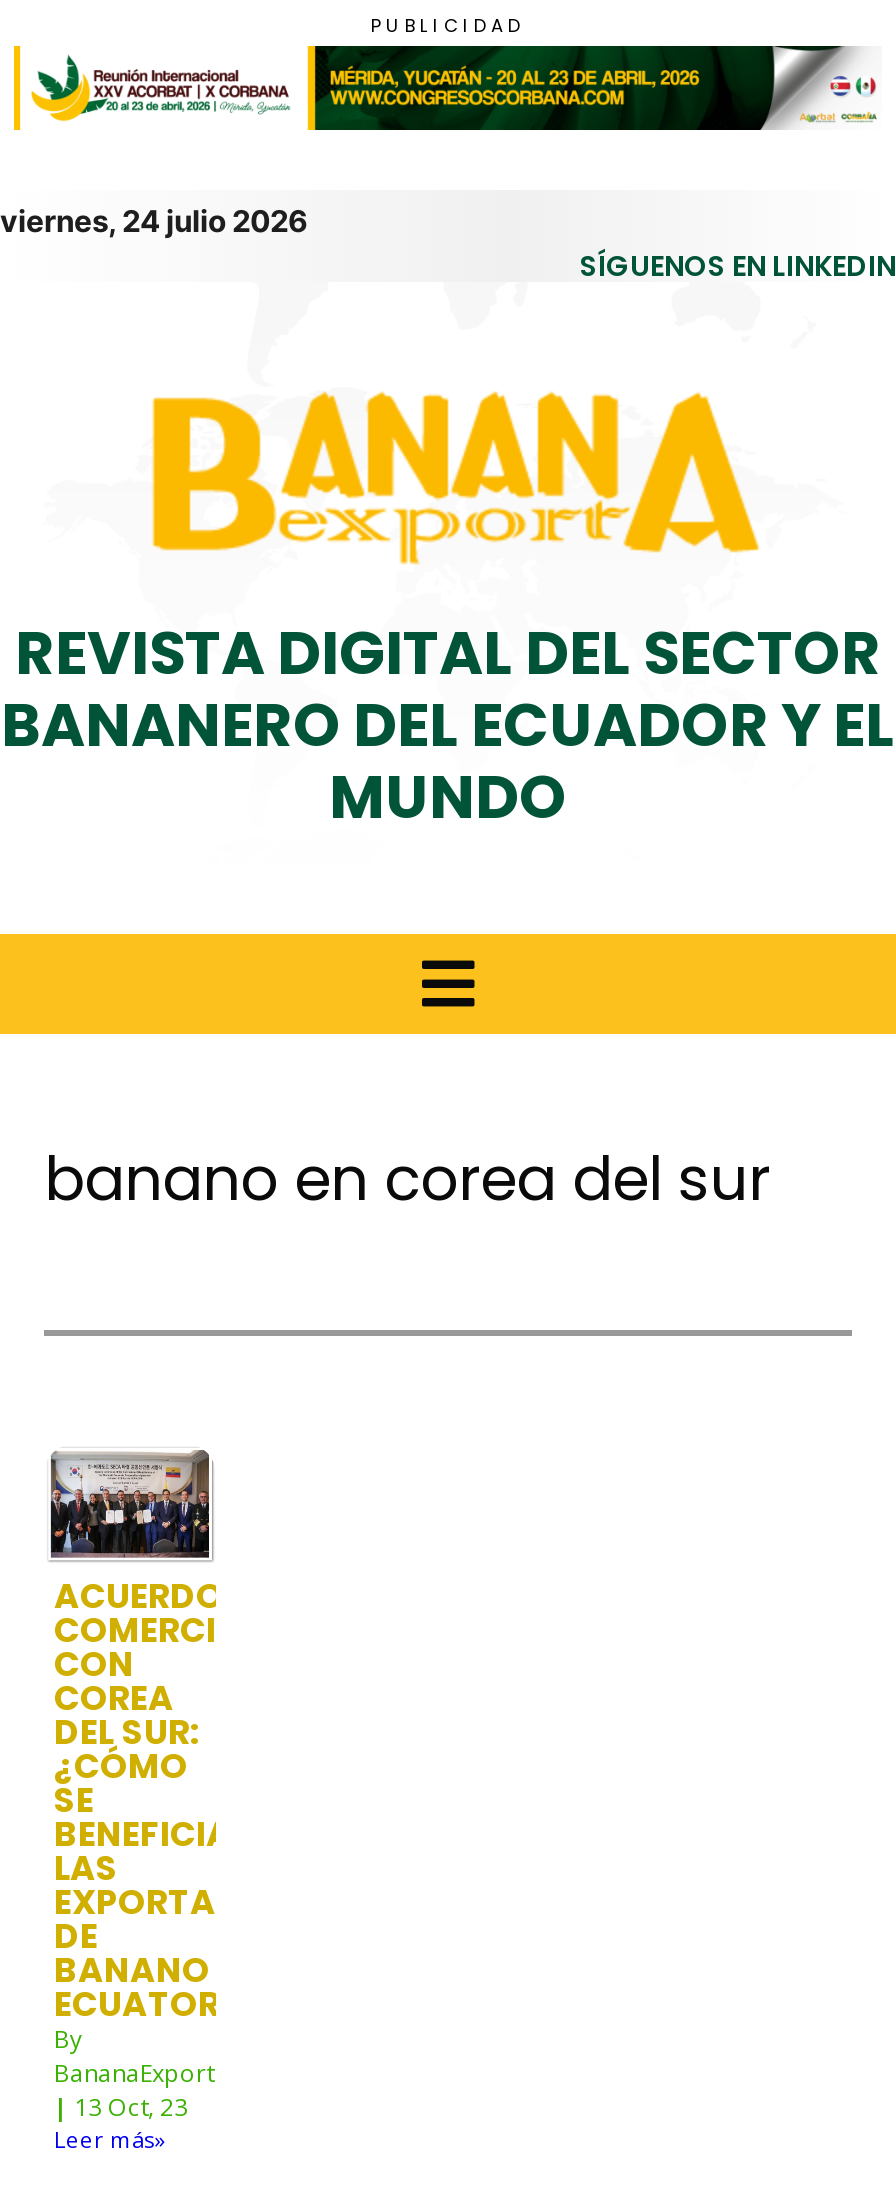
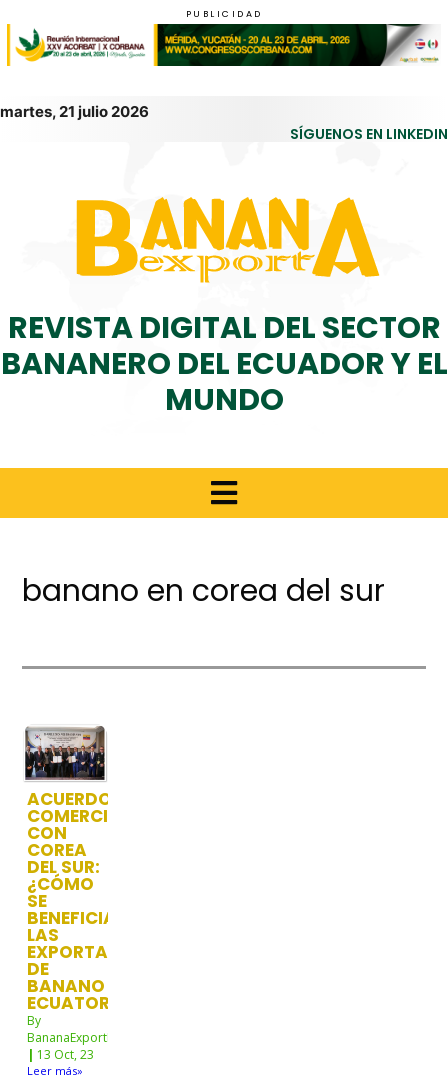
- viernes, 24 julio 2026
+ martes, 21 julio 2026
